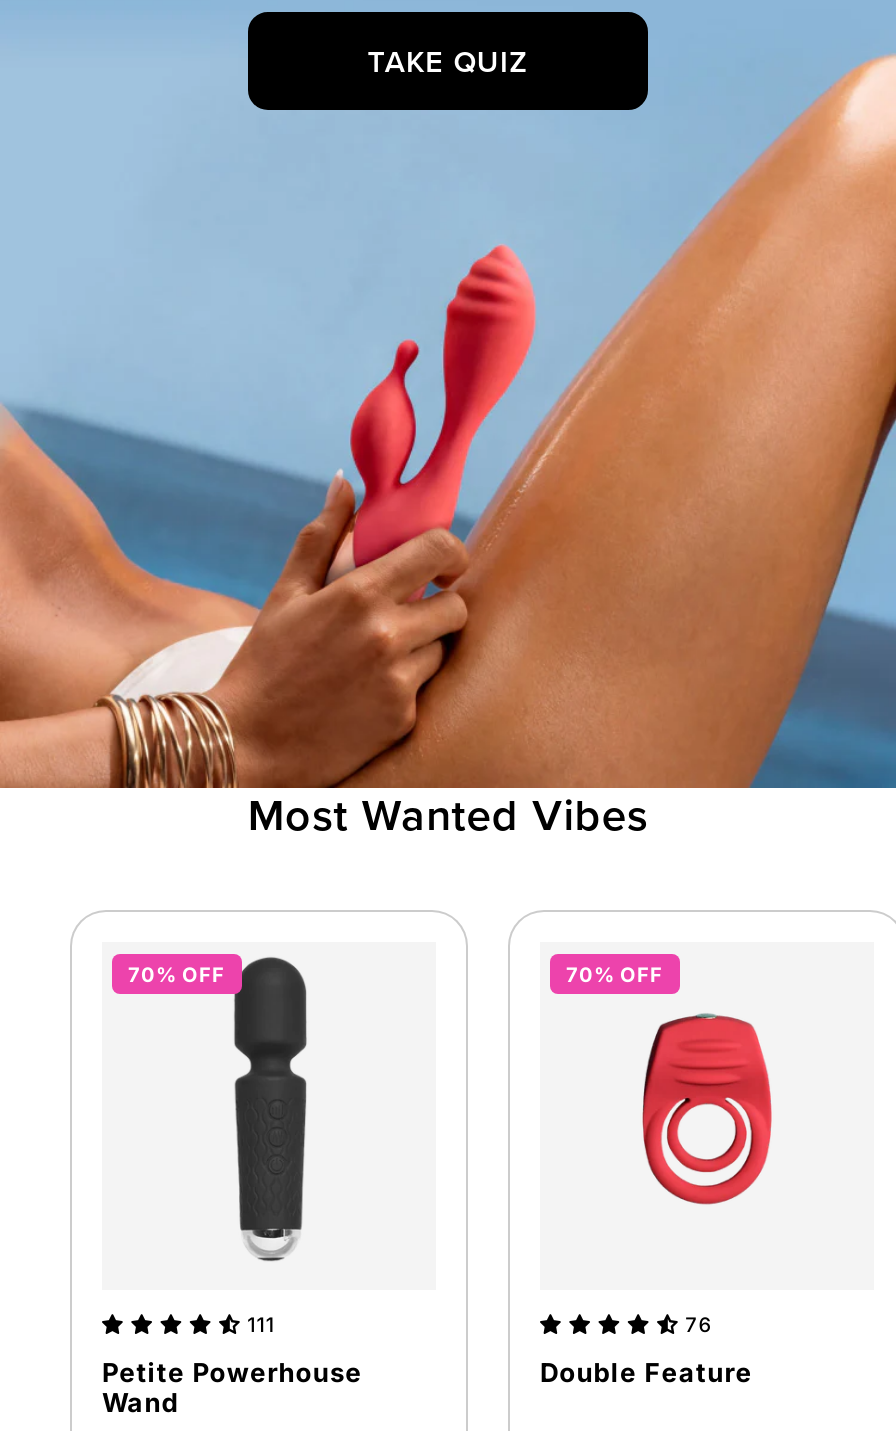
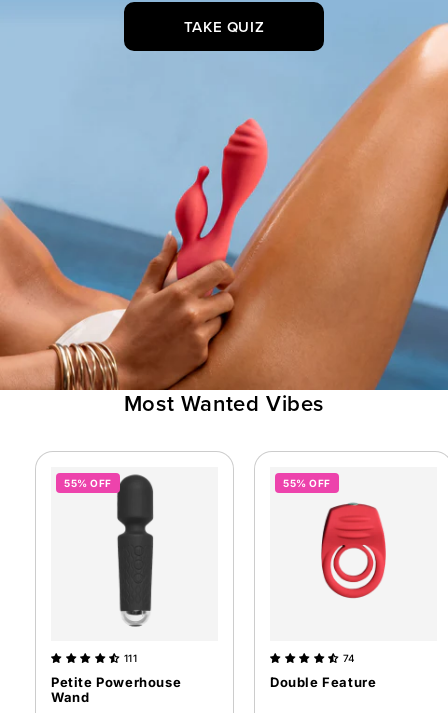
- 70% OFF
+ 55% OFF

- 70% OFF
+ 55% OFF

- 76
+ 74
